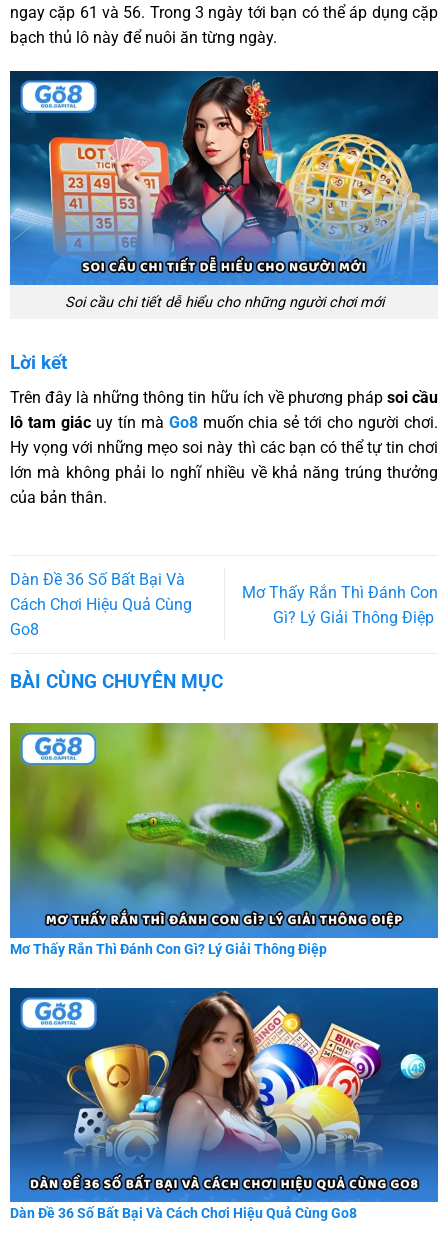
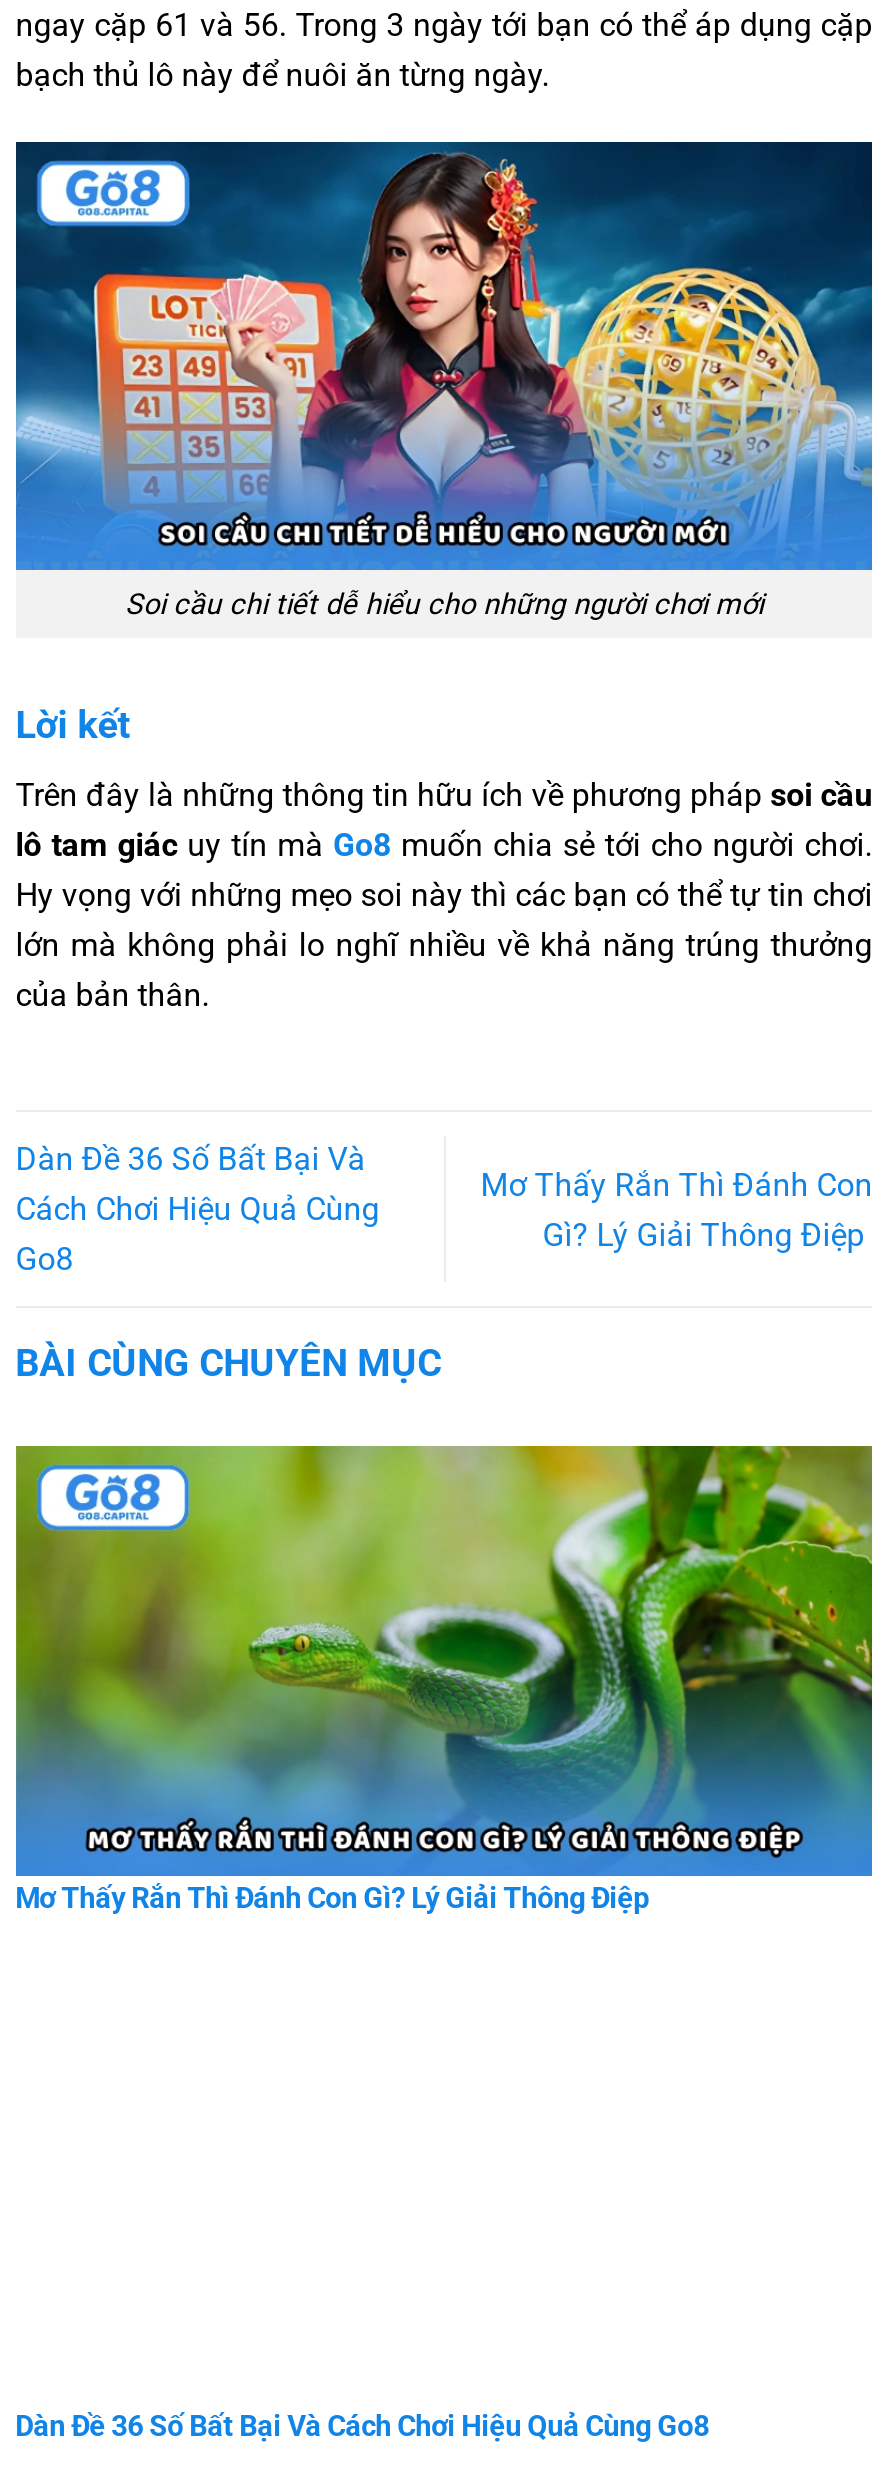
- [image]
